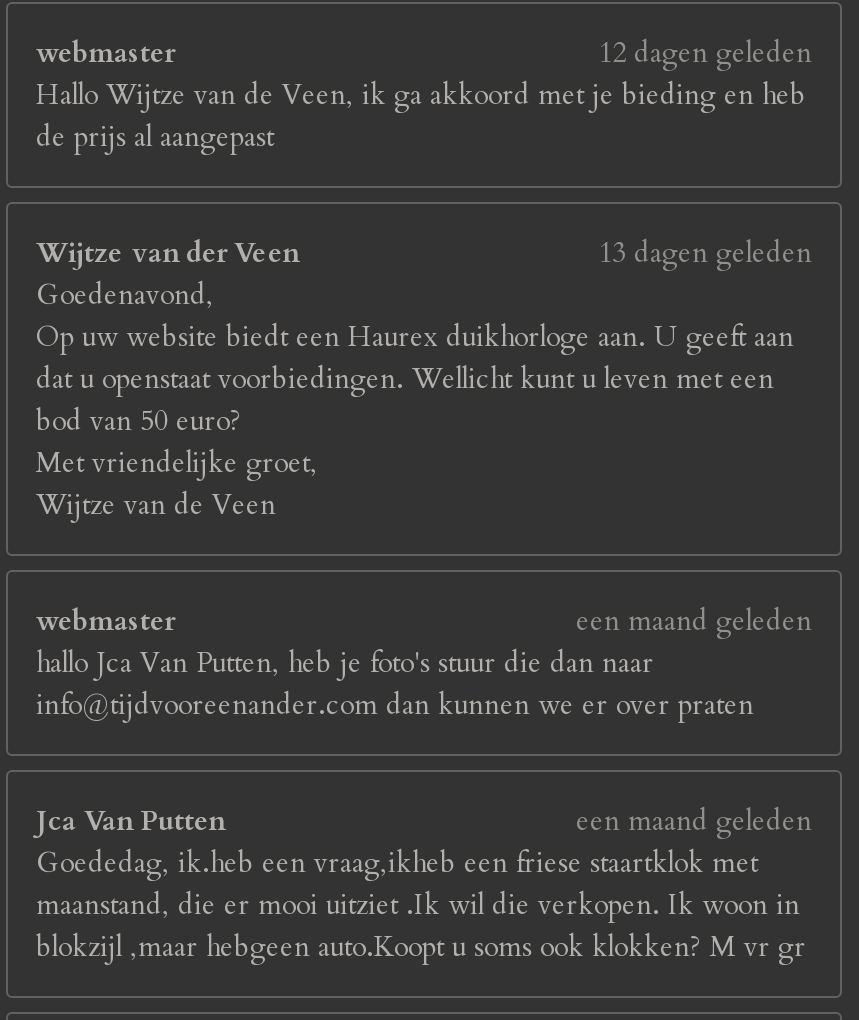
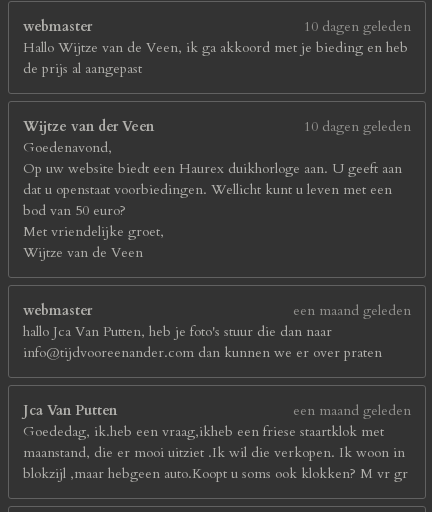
- 12 dagen geleden
+ 10 dagen geleden

- 13 dagen geleden
+ 10 dagen geleden
